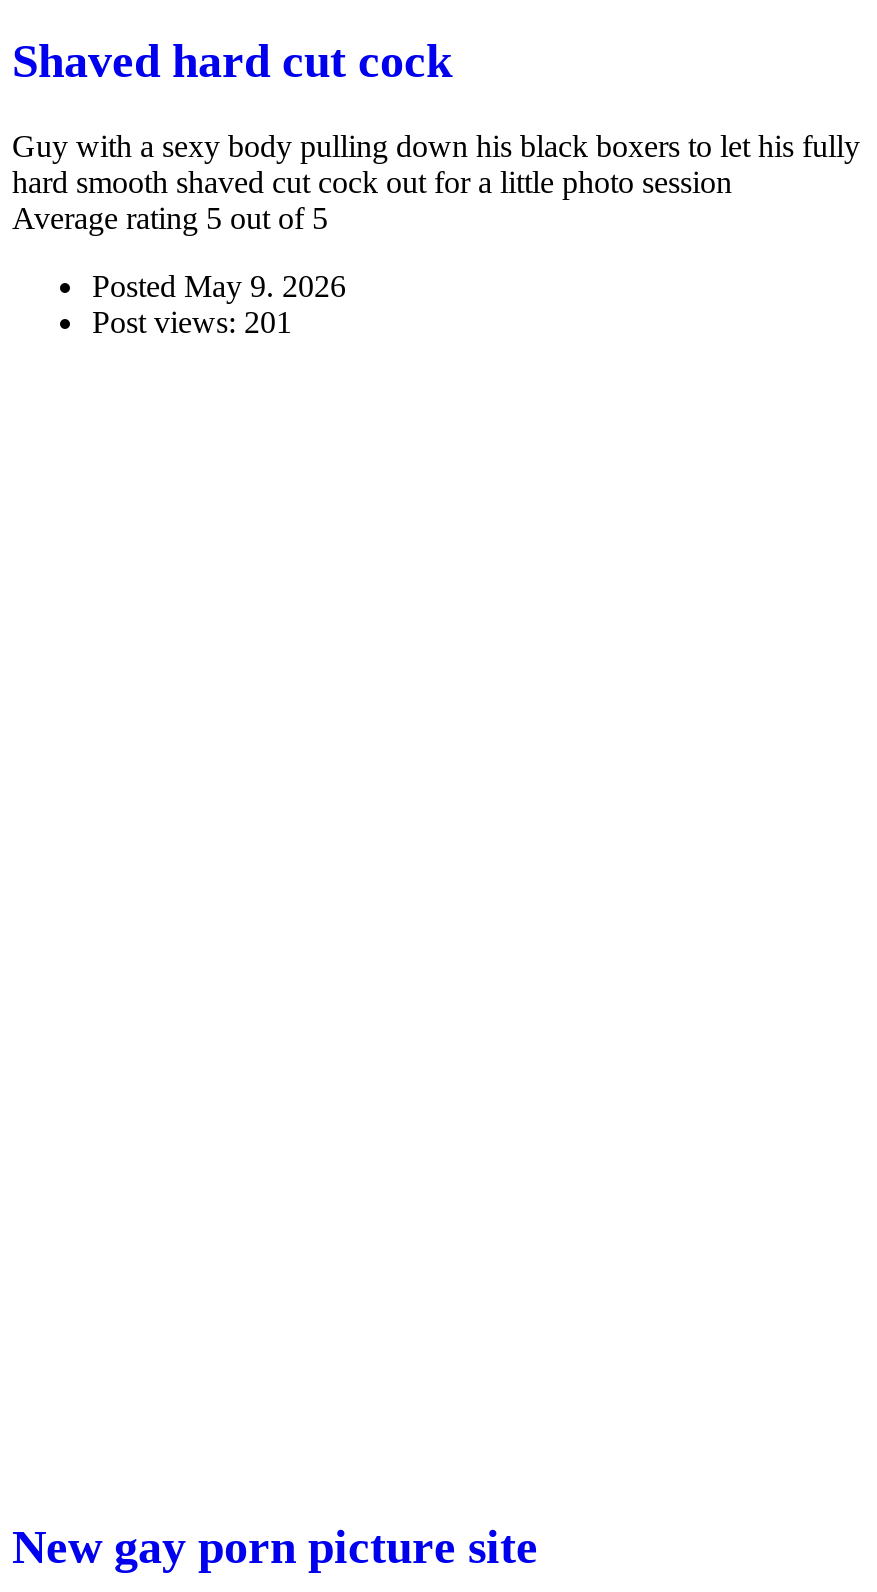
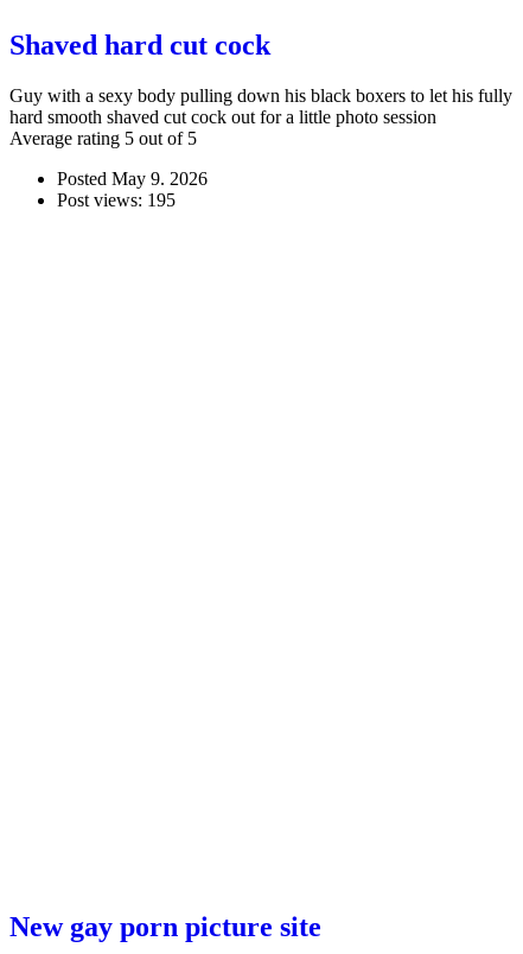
- Post views: 201
+ Post views: 195
